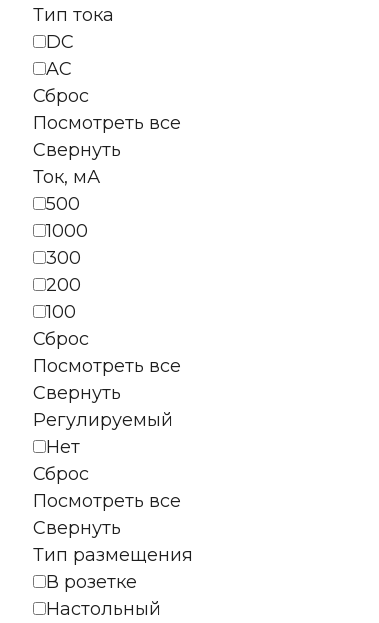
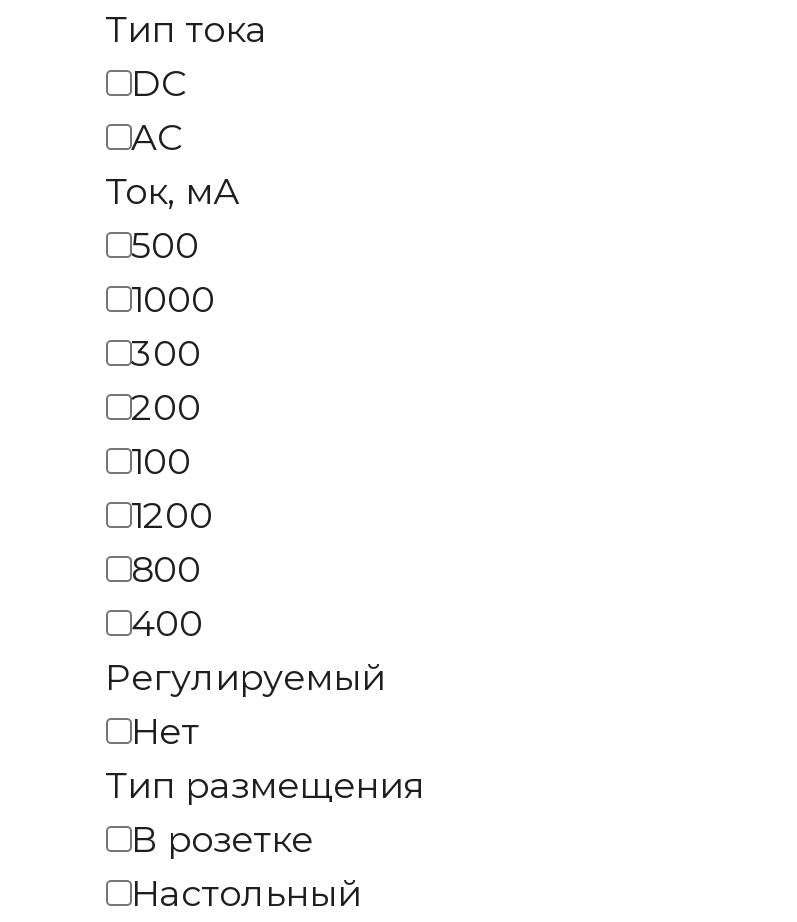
- Сброс
- Посмотреть все
- Свернуть

- Сброс
- Посмотреть все
- Свернуть
+ 1200
+ 800
+ 400

- Сброс
- Посмотреть все
- Свернуть
